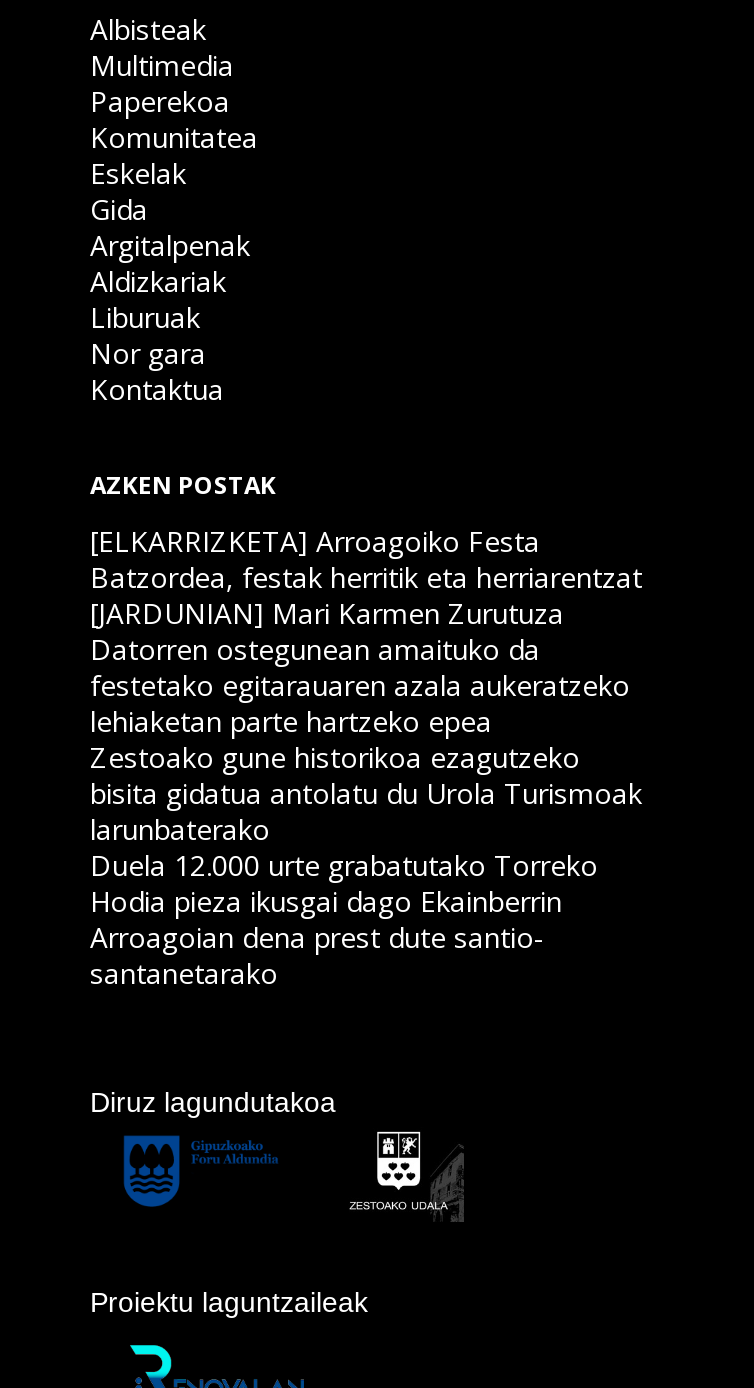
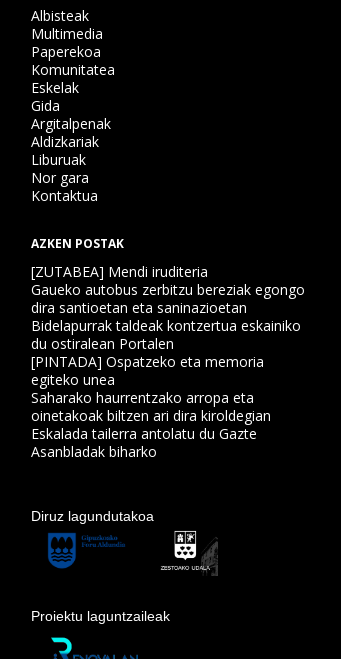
- [ELKARRIZKETA] Arroagoiko Festa
- Batzordea, festak herritik eta herriarentzat
- [JARDUNIAN] Mari Karmen Zurutuza
- Datorren ostegunean amaituko da
- festetako egitarauaren azala aukeratzeko
- lehiaketan parte hartzeko epea
- Zestoako gune historikoa ezagutzeko
- bisita gidatua antolatu du Urola Turismoak
- larunbaterako
- Duela 12.000 urte grabatutako Torreko
- Hodia pieza ikusgai dago Ekainberrin
- Arroagoian dena prest dute santio-
- santanetarako
+ [ZUTABEA] Mendi iruditeria
+ Gaueko autobus zerbitzu bereziak egongo
+ dira santioetan eta saninazioetan
+ Bidelapurrak taldeak kontzertua eskainiko
+ du ostiralean Portalen
+ [PINTADA] Ospatzeko eta memoria
+ egiteko unea
+ Saharako haurrentzako arropa eta
+ oinetakoak biltzen ari dira kiroldegian
+ Eskalada tailerra antolatu du Gazte
+ Asanbladak biharko
